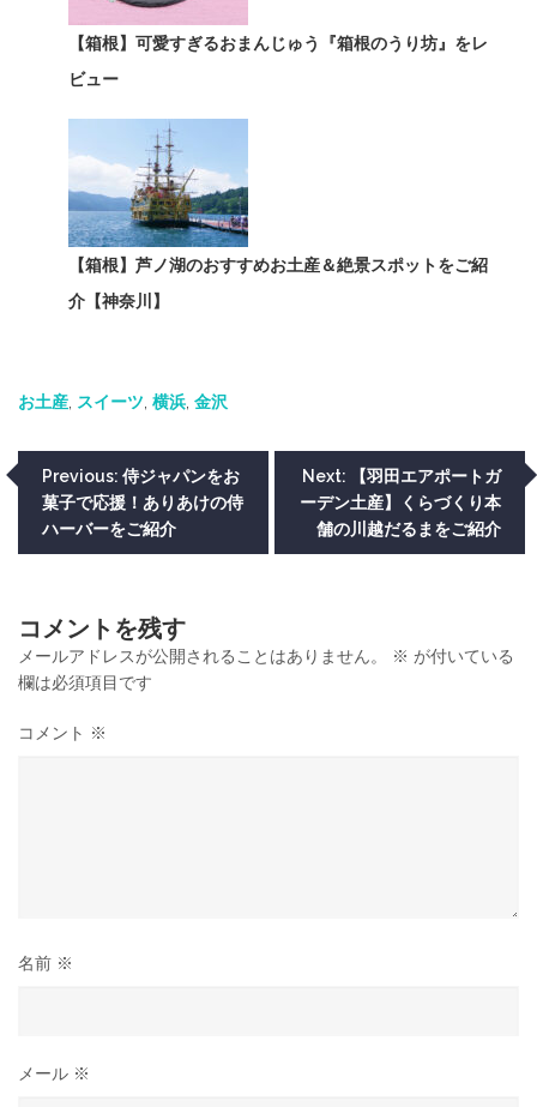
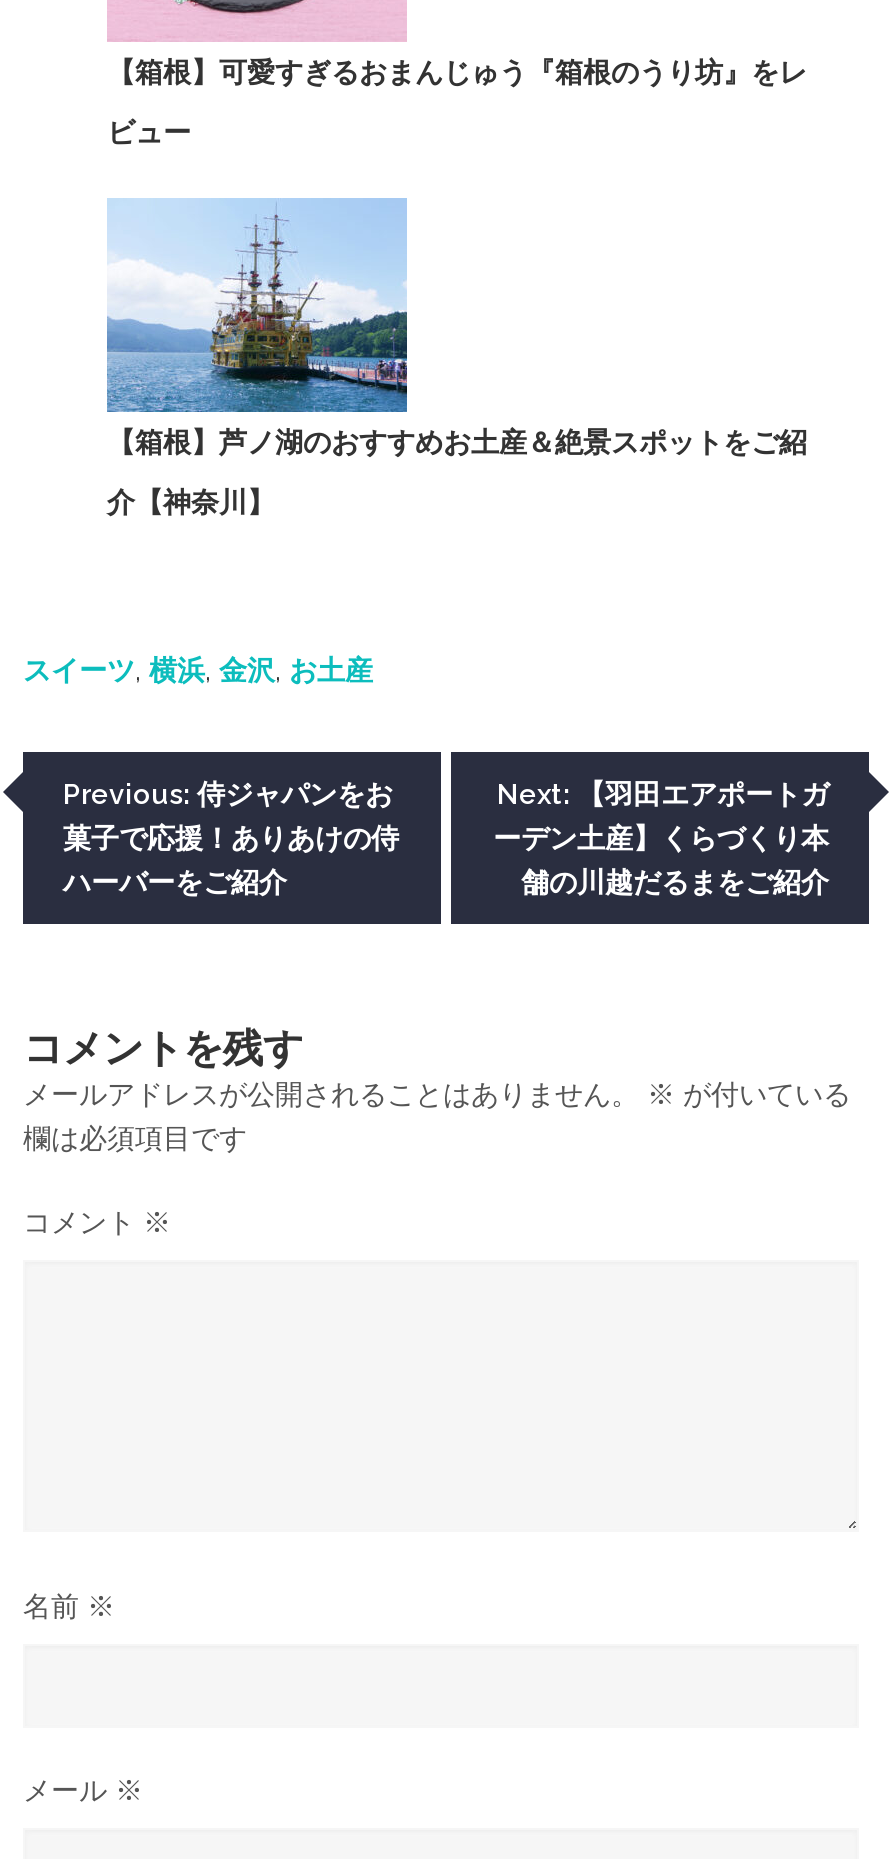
- お土産,スイーツ,横浜,金沢
+ スイーツ,横浜,金沢,お土産
